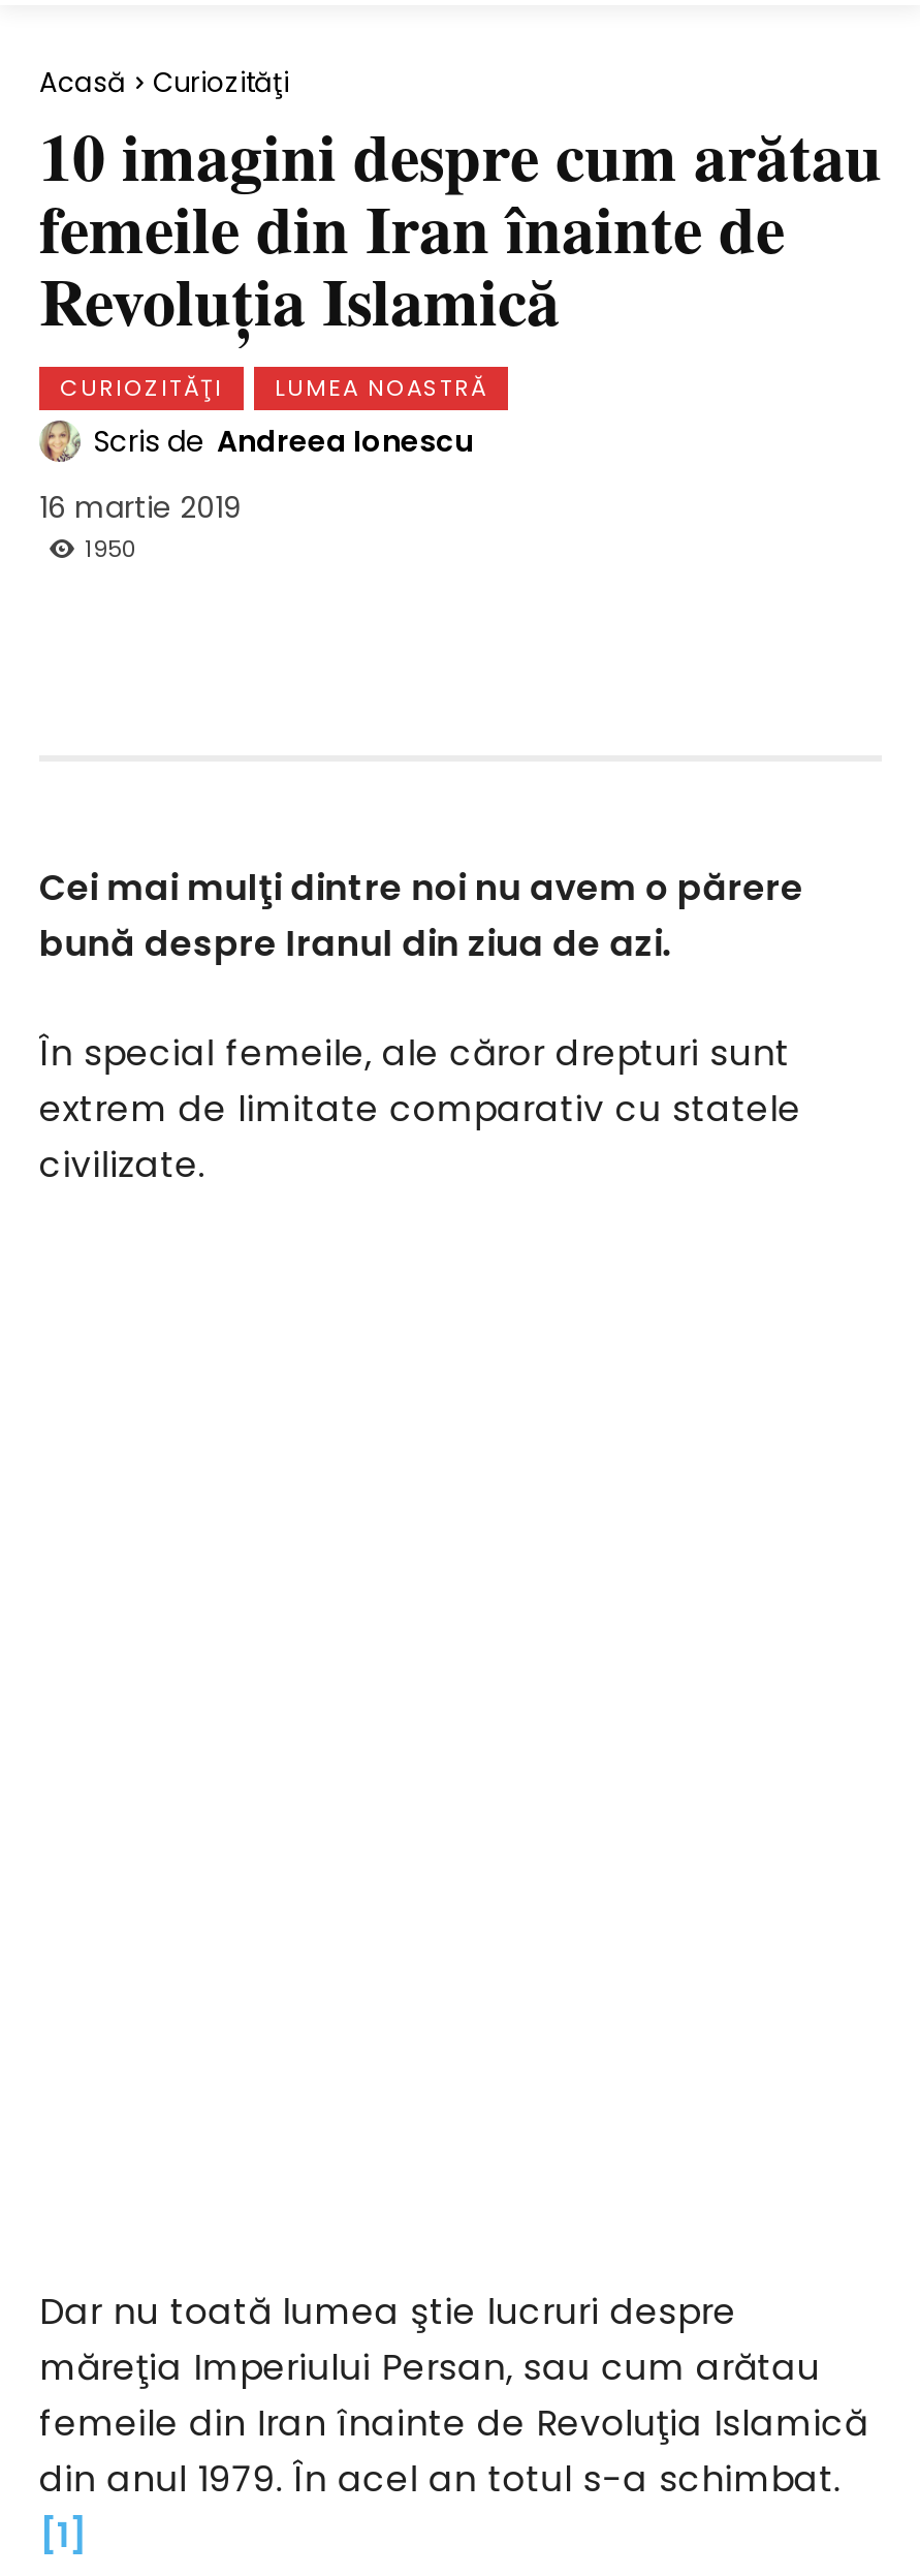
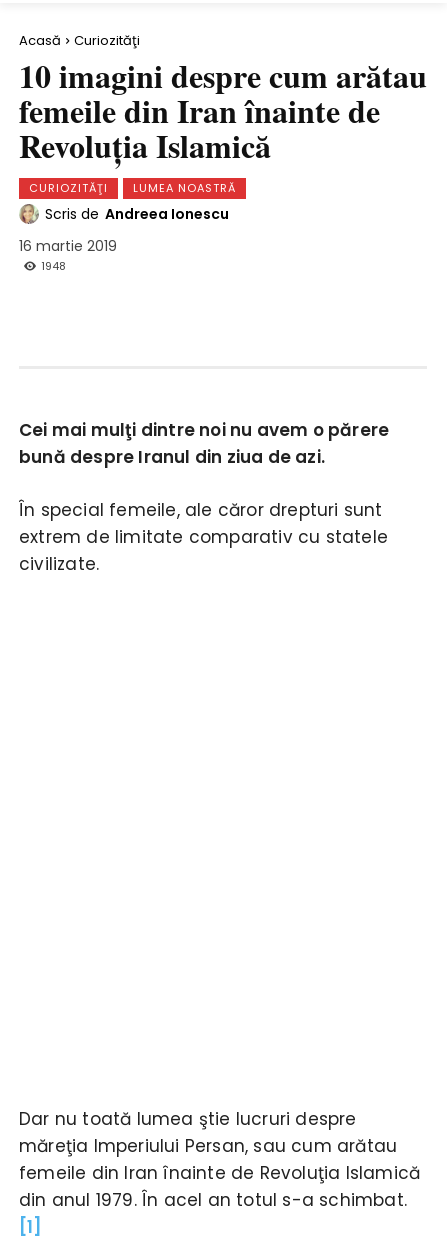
- 1950
+ 1948
